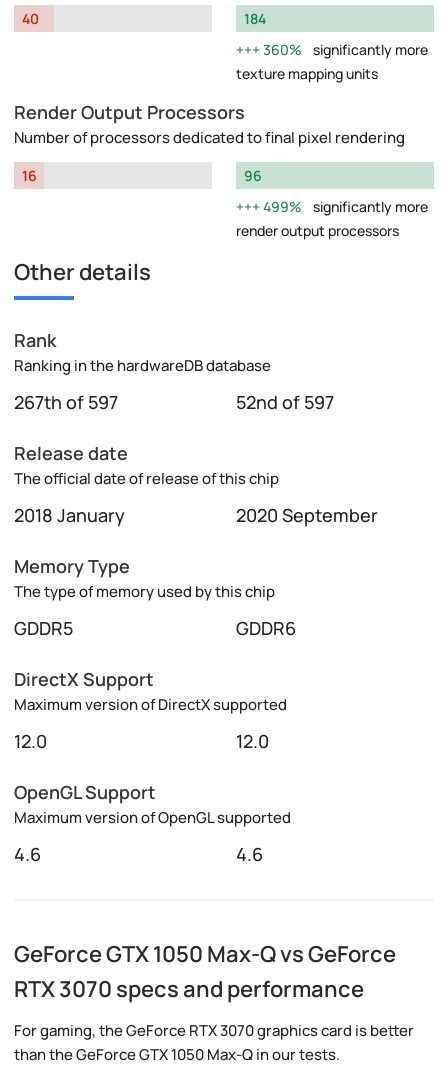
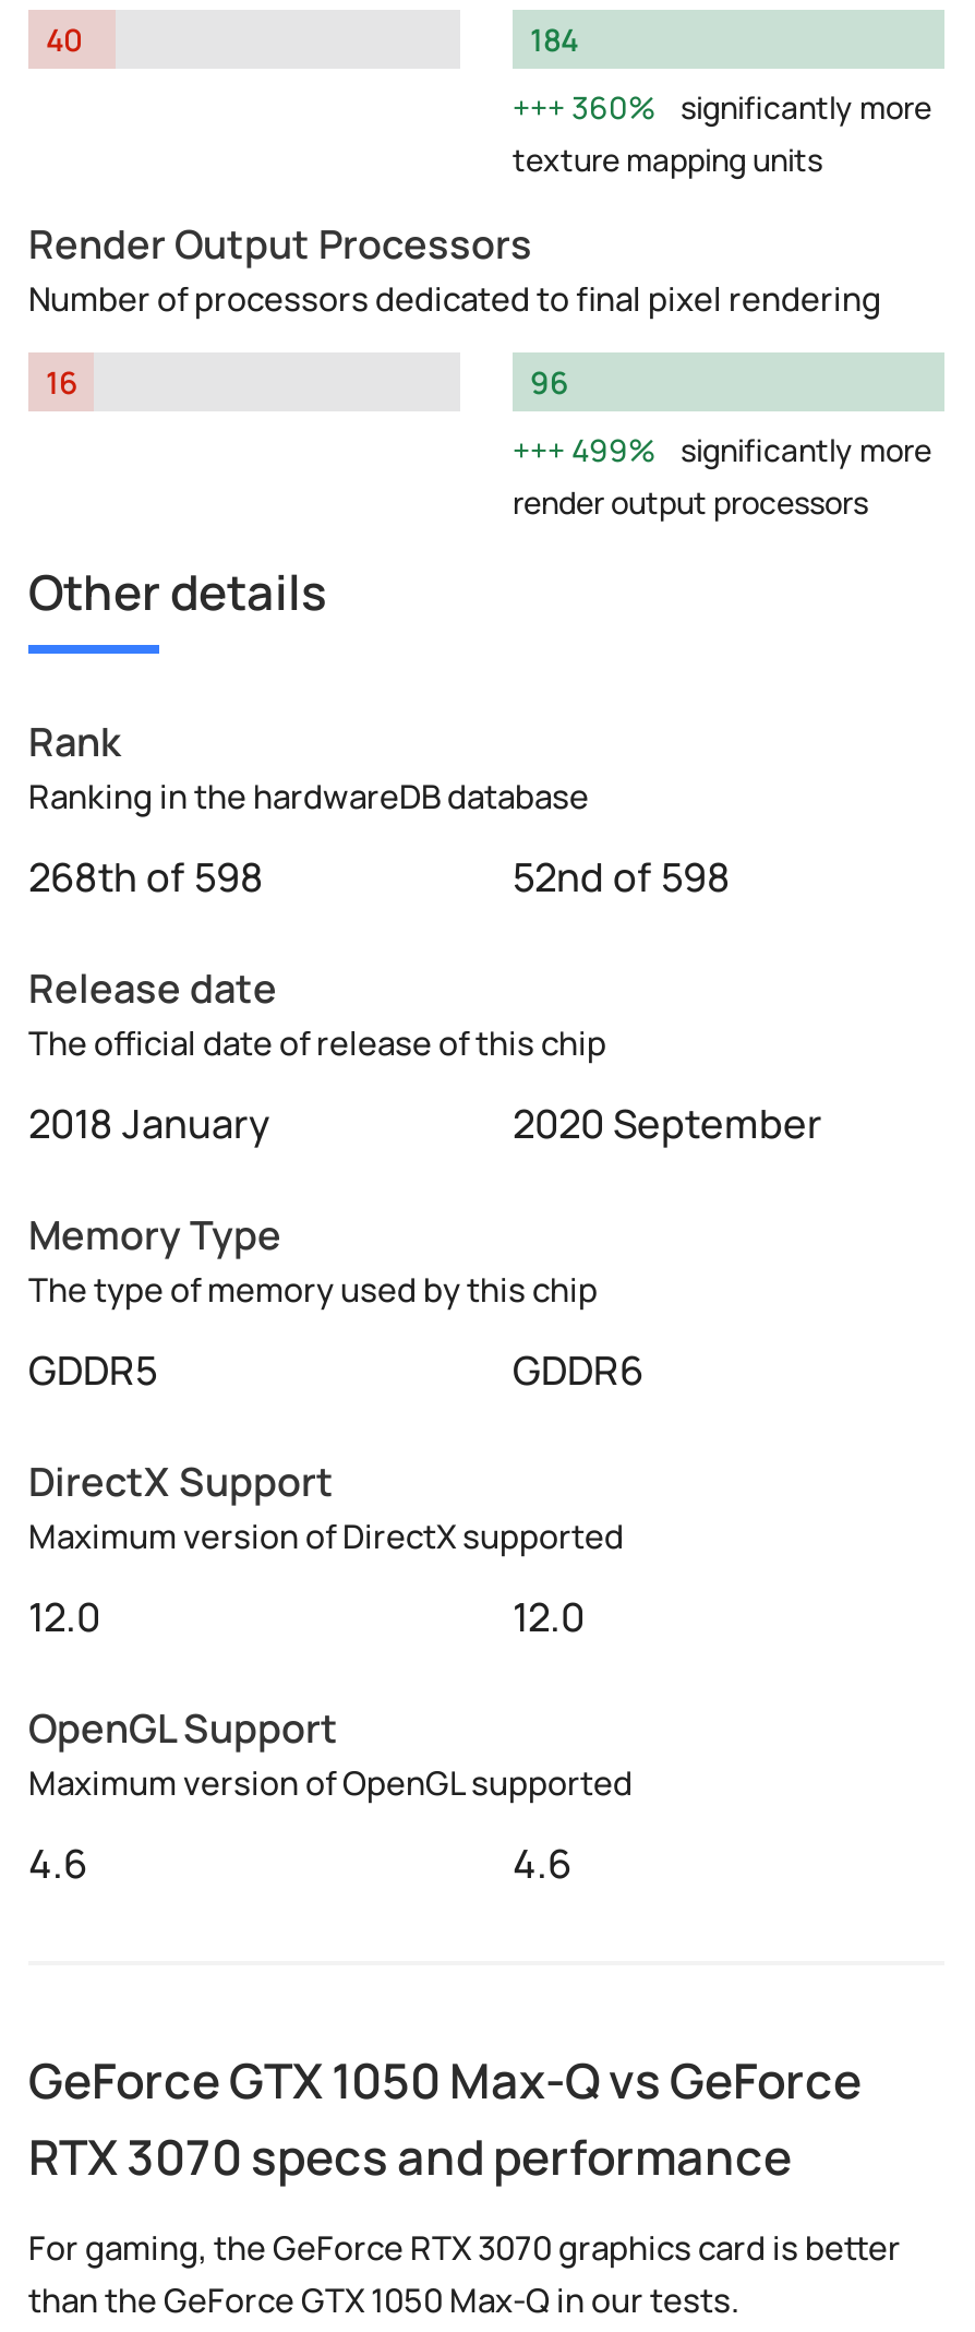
- 267th of 597
+ 268th of 598

- 52nd of 597
+ 52nd of 598
